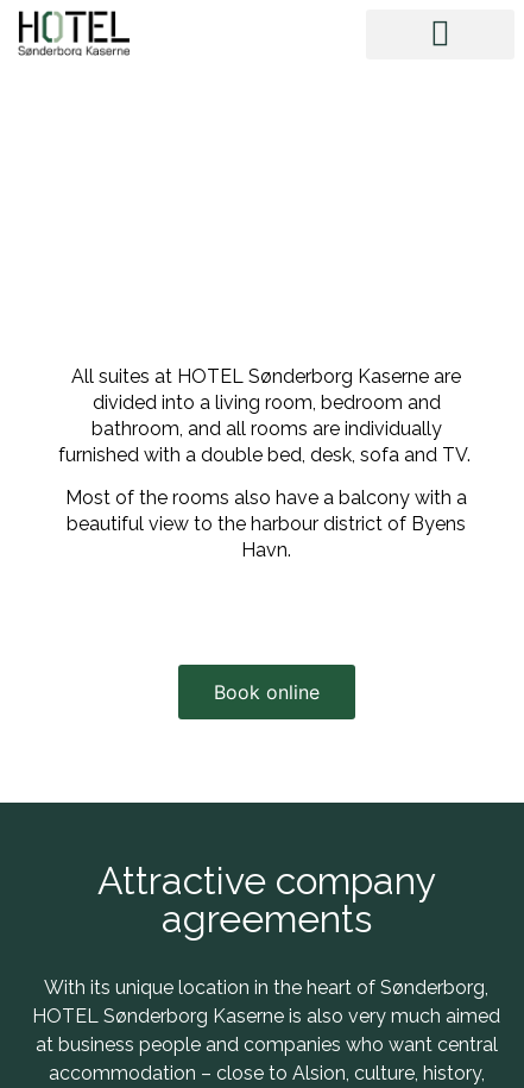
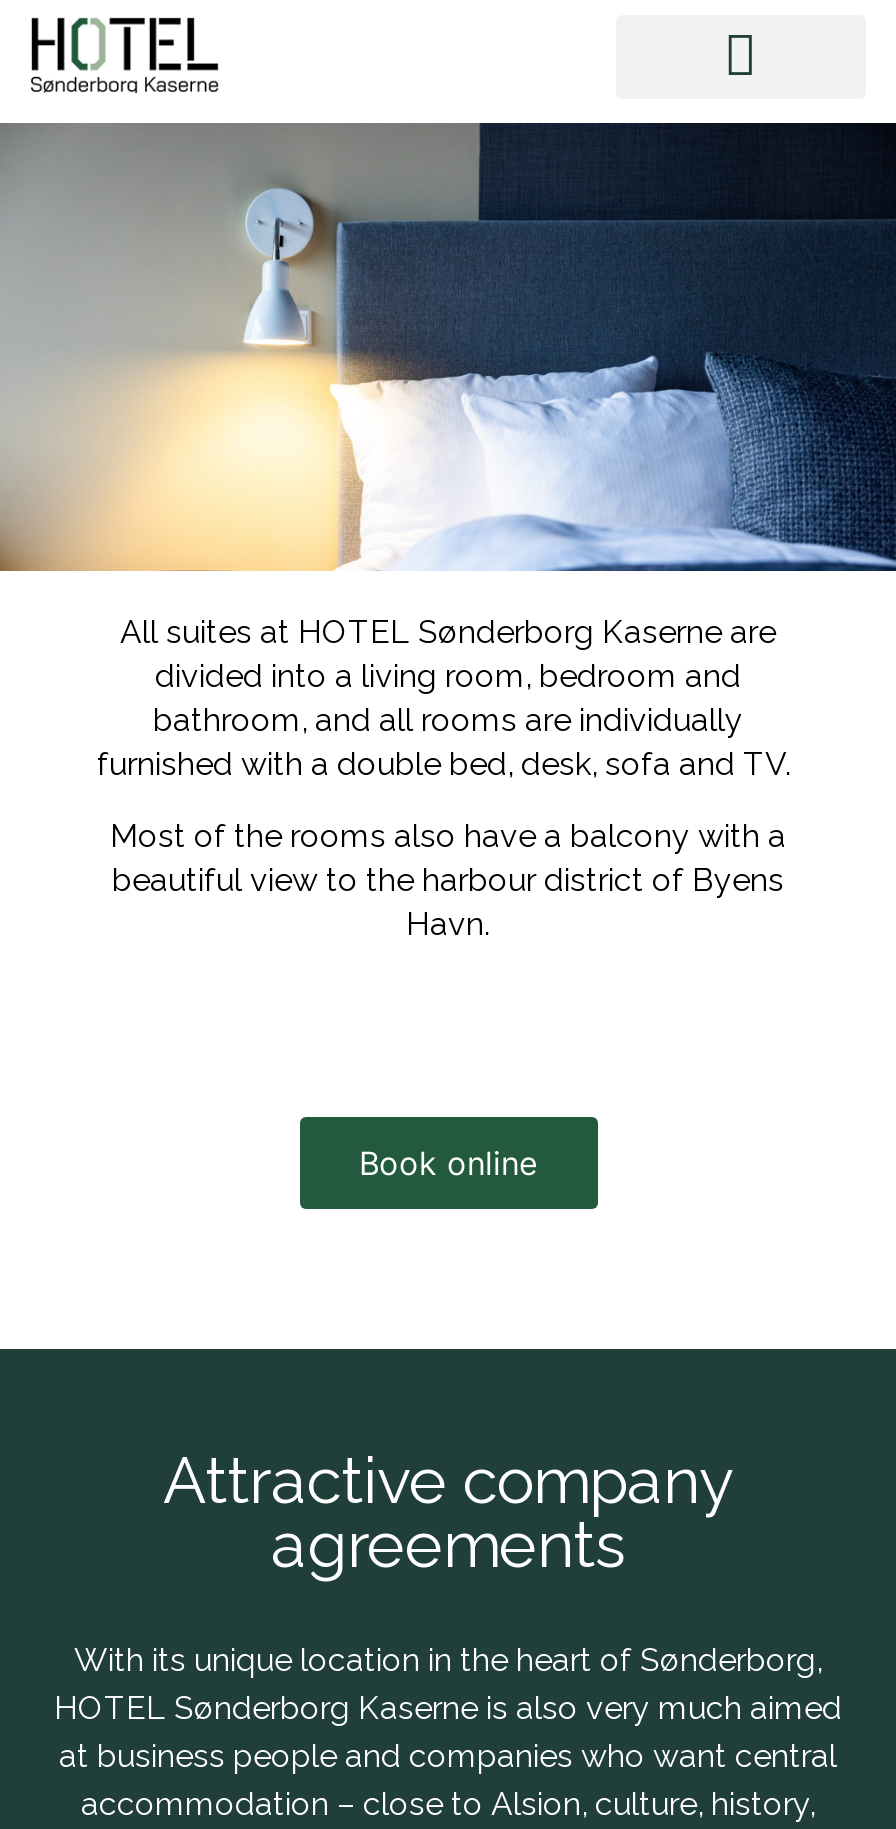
+ [image]
